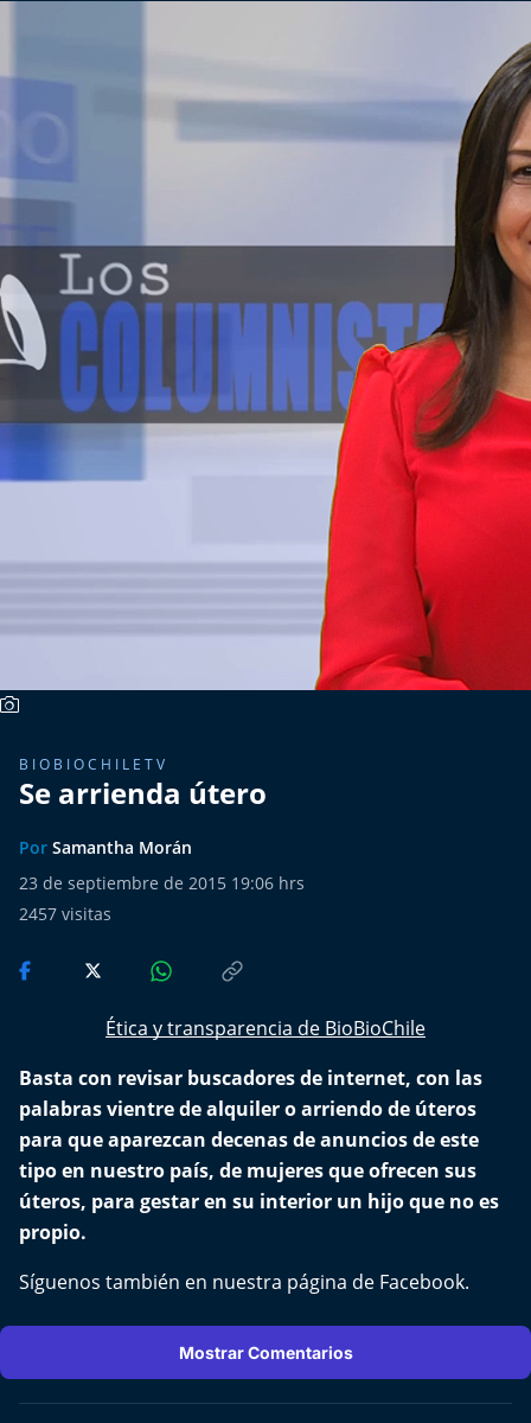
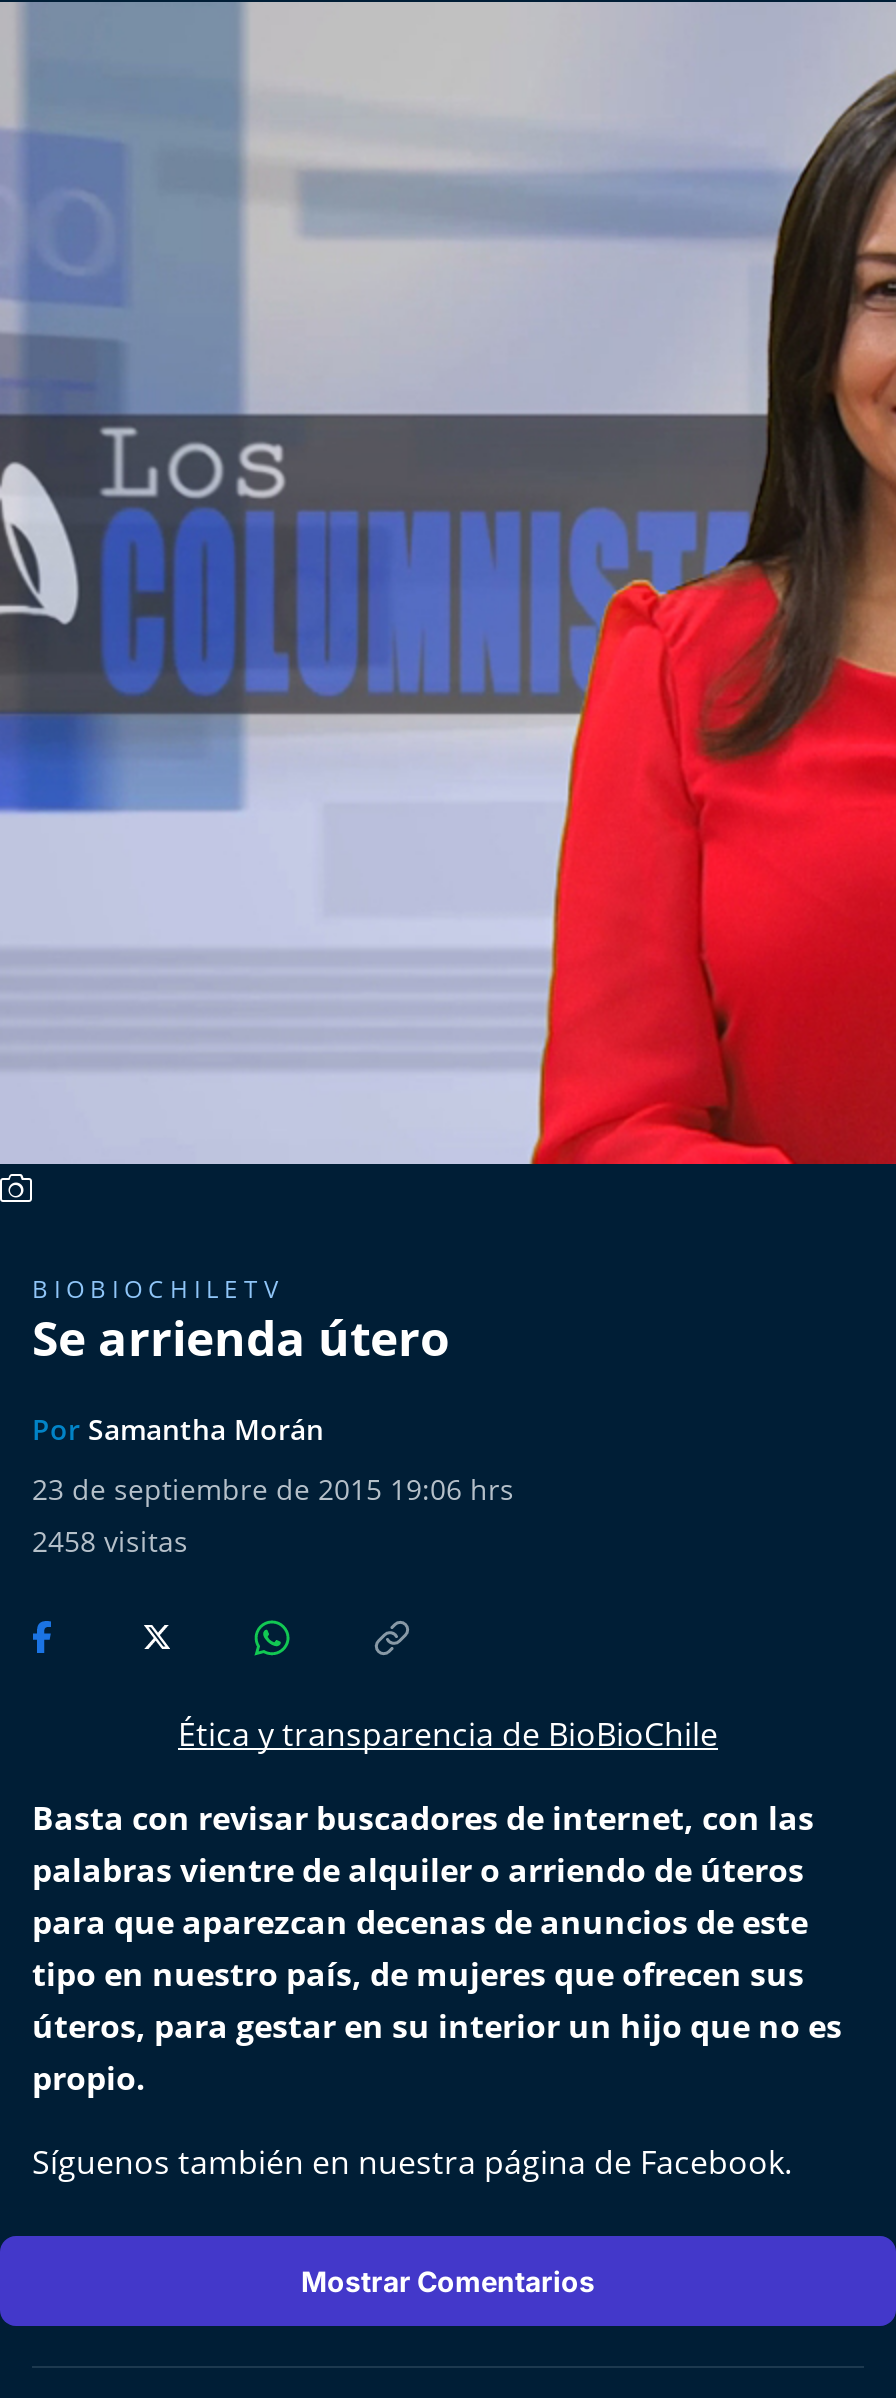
- 2457 visitas
+ 2458 visitas
